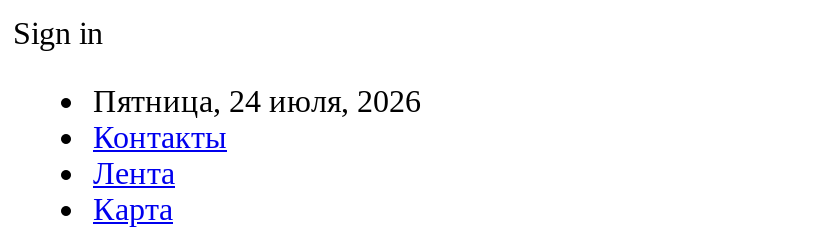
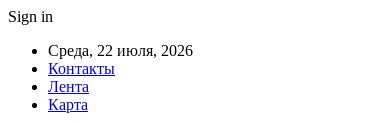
- Пятница, 24 июля, 2026
+ Среда, 22 июля, 2026
